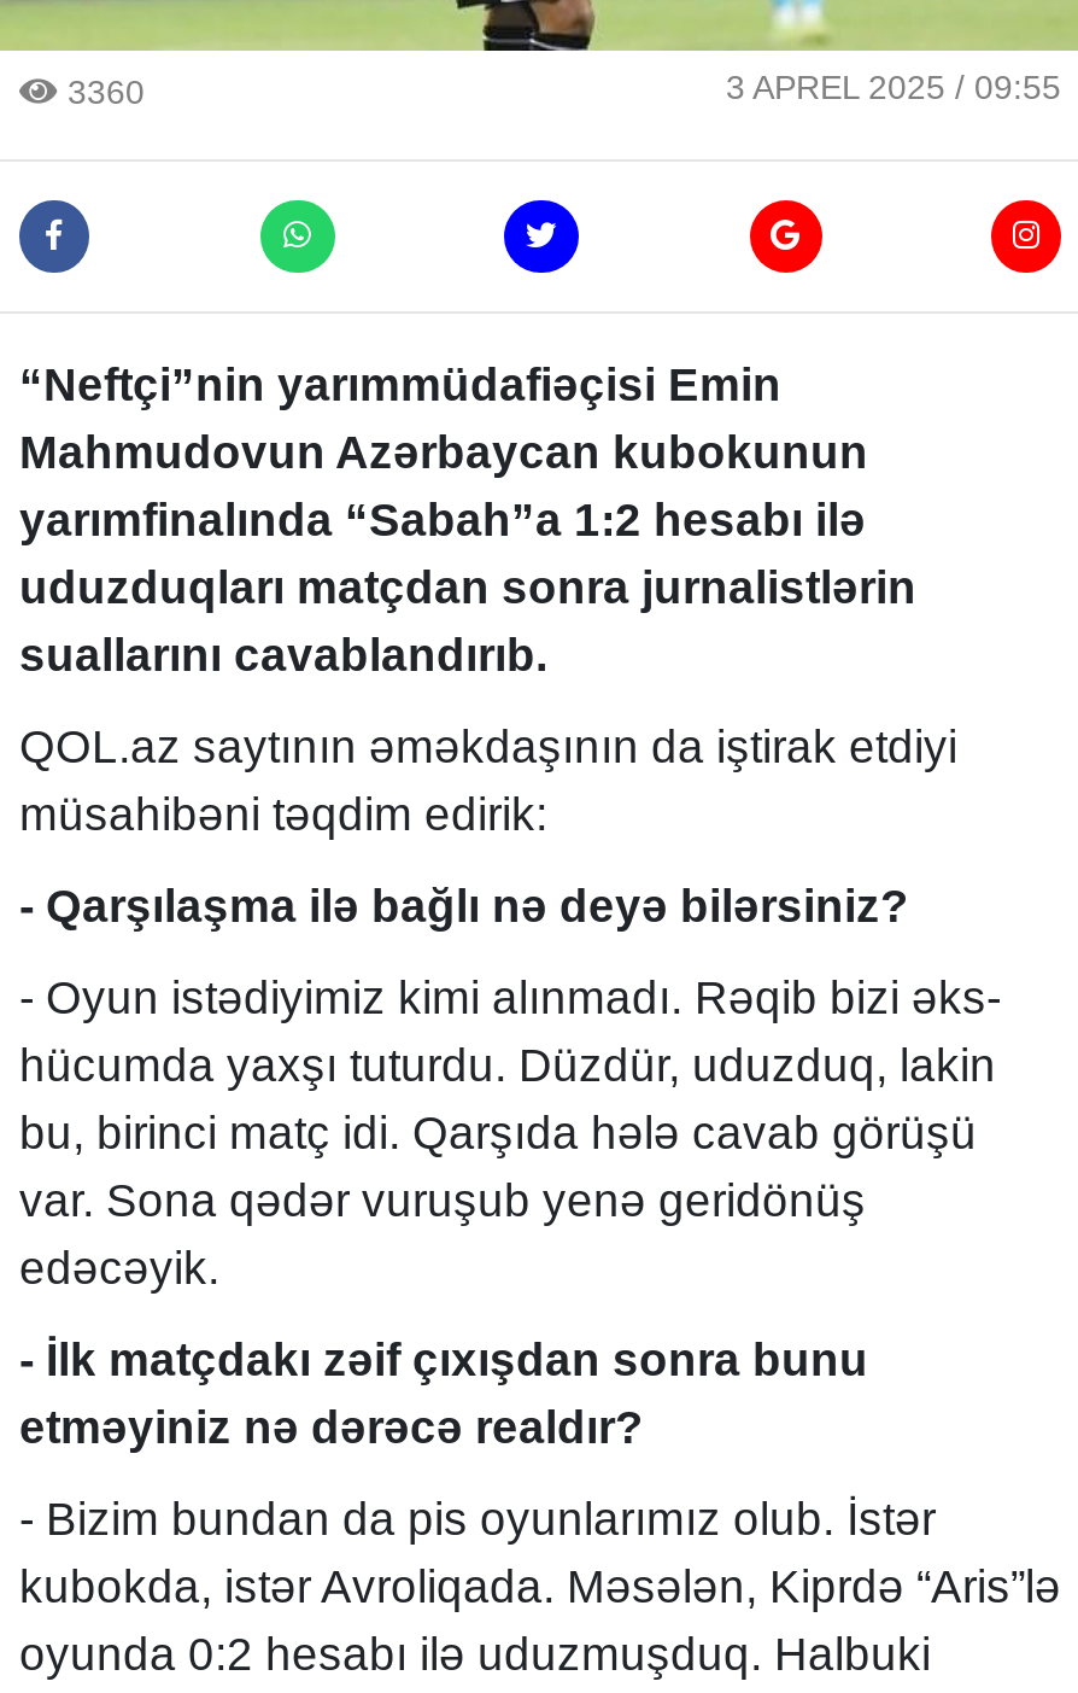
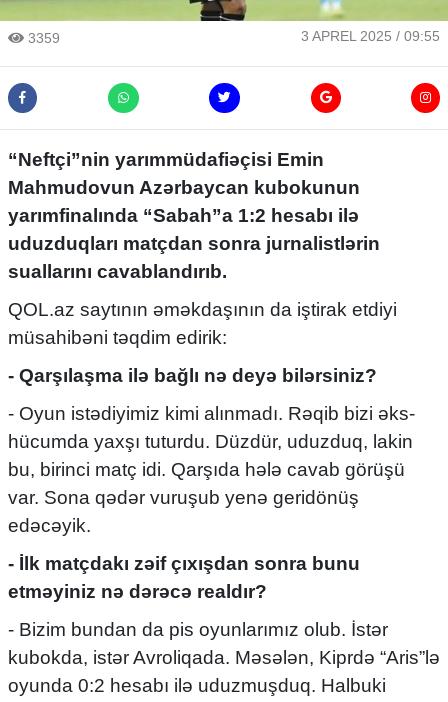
- 3360
+ 3359
